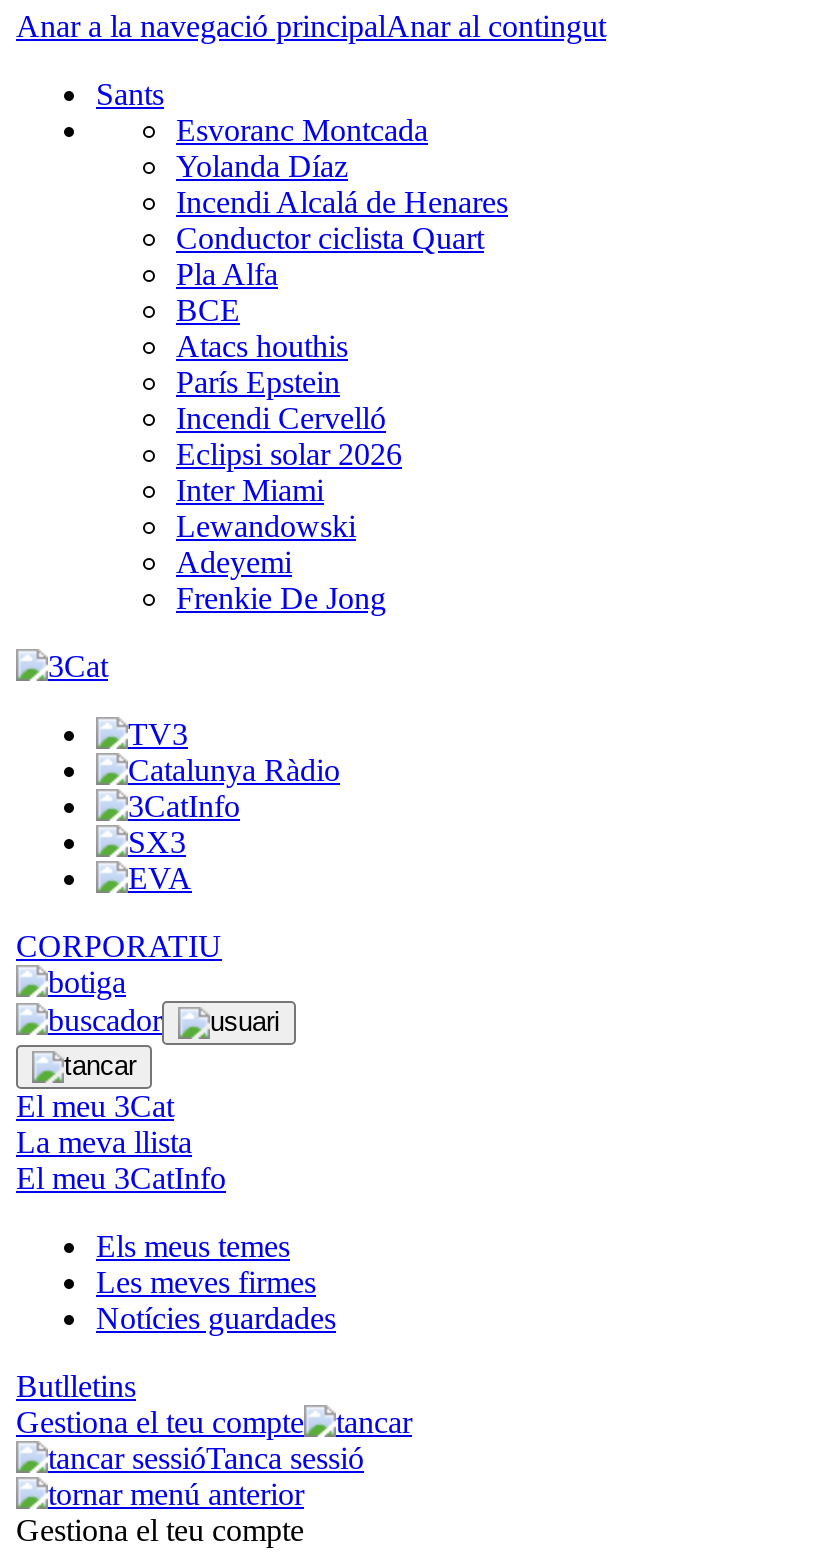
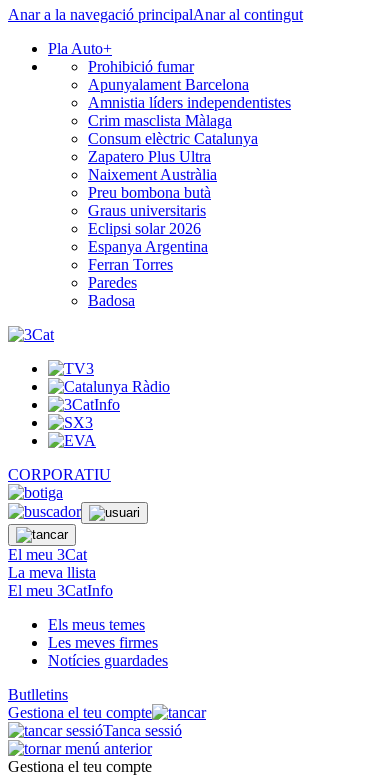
- Sants
- Esvoranc Montcada
- Yolanda Díaz
- Incendi Alcalá de Henares
- Conductor ciclista Quart
- Pla Alfa
- BCE
- Atacs houthis
- París Epstein
- Incendi Cervelló
+ Pla Auto+
+ Prohibició fumar
+ Apunyalament Barcelona
+ Amnistia líders independentistes
+ Crim masclista Màlaga
+ Consum elèctric Catalunya
+ Zapatero Plus Ultra
+ Naixement Austràlia
+ Preu bombona butà
+ Graus universitaris

- Inter Miami
- Lewandowski
- Adeyemi
- Frenkie De Jong
+ Espanya Argentina
+ Ferran Torres
+ Paredes
+ Badosa
